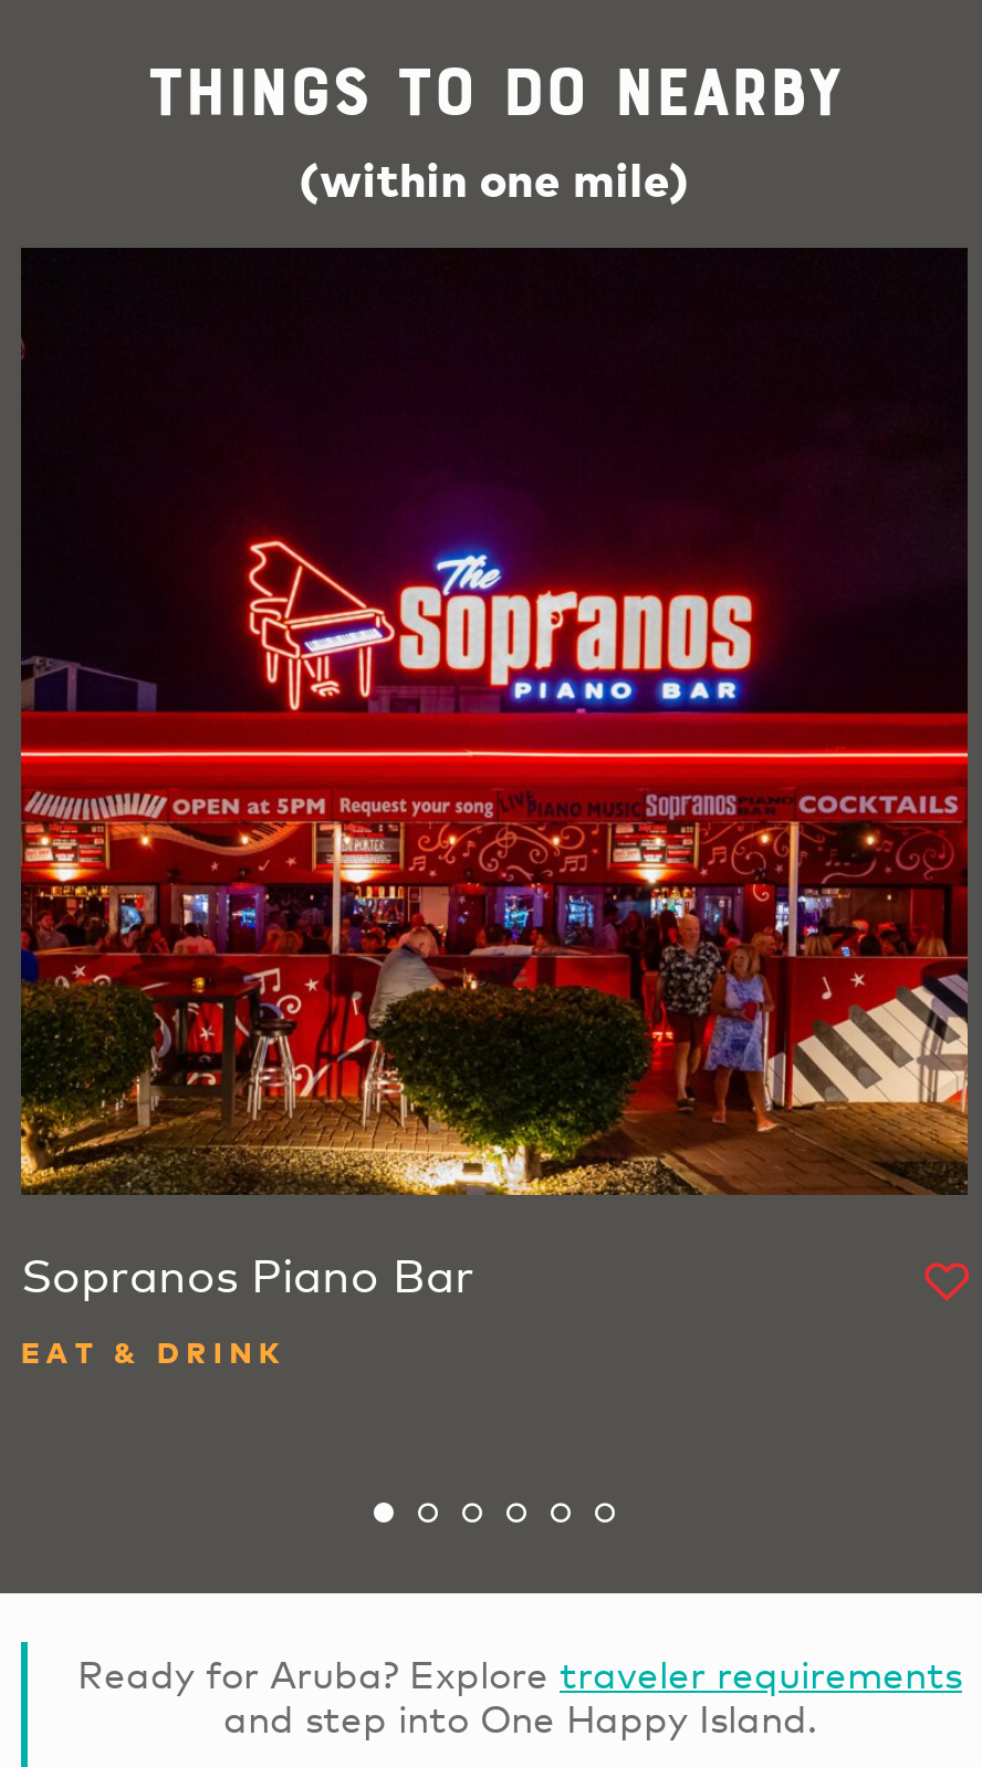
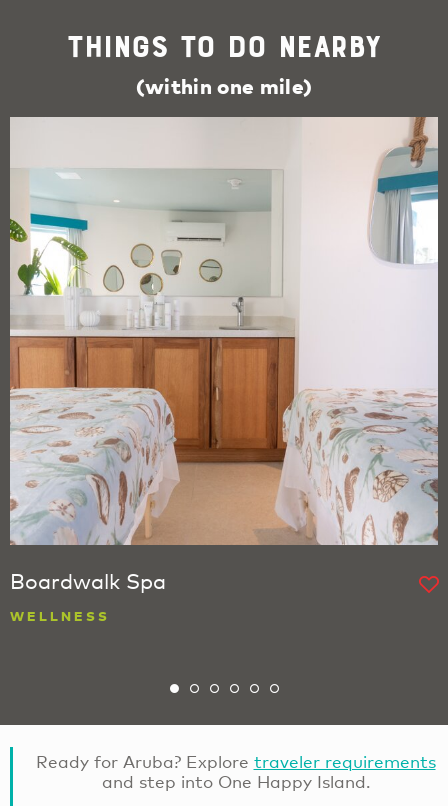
- [image]
- Sopranos Piano Bar
+ [image]
+ Boardwalk Spa

- EAT & DRINK
+ WELLNESS
